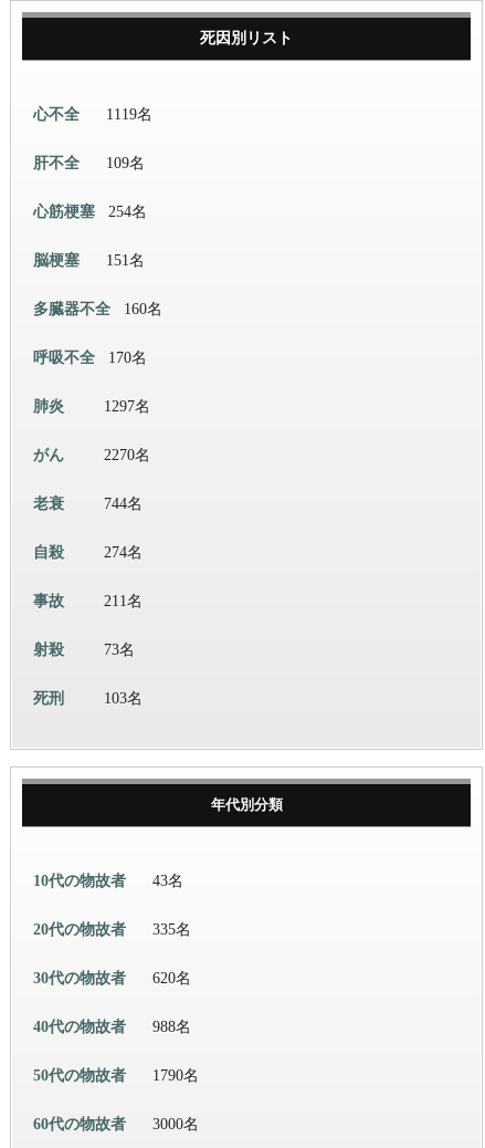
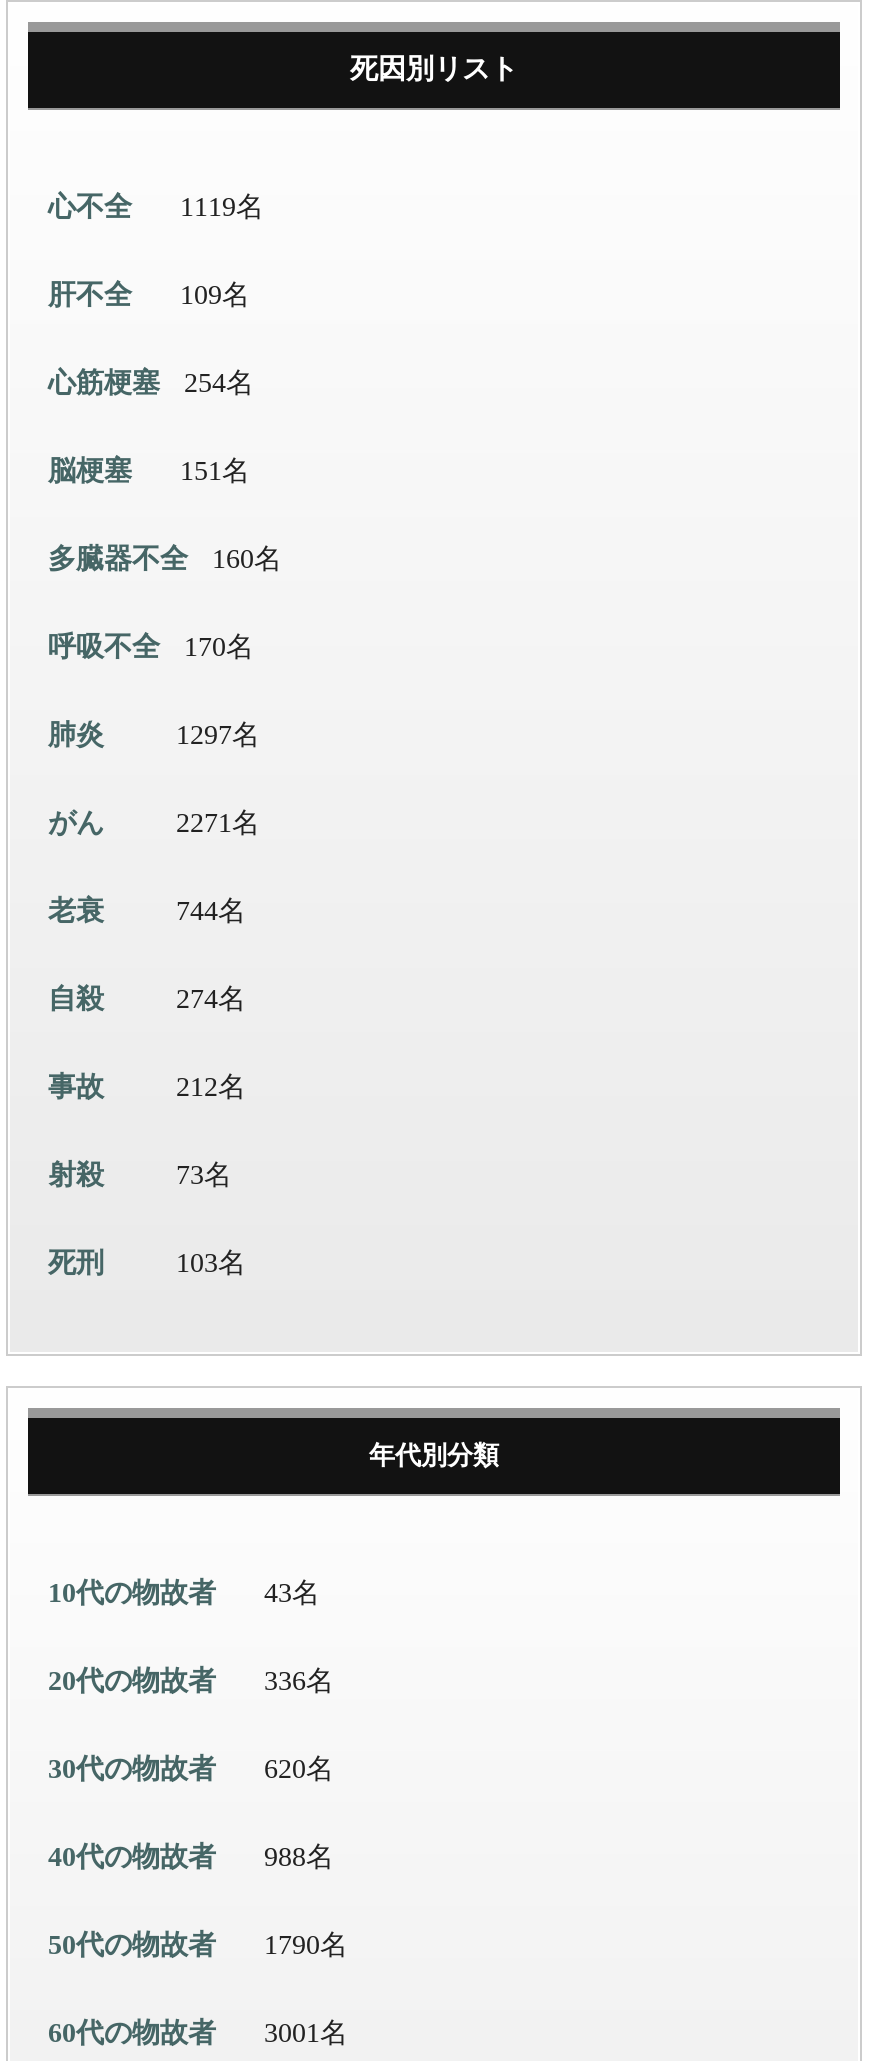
- 2270名
+ 2271名

- 211名
+ 212名

- 20代の物故者 335名
+ 20代の物故者 336名

- 60代の物故者 3000名
+ 60代の物故者 3001名
